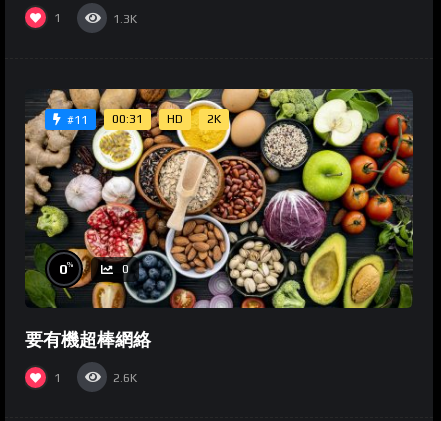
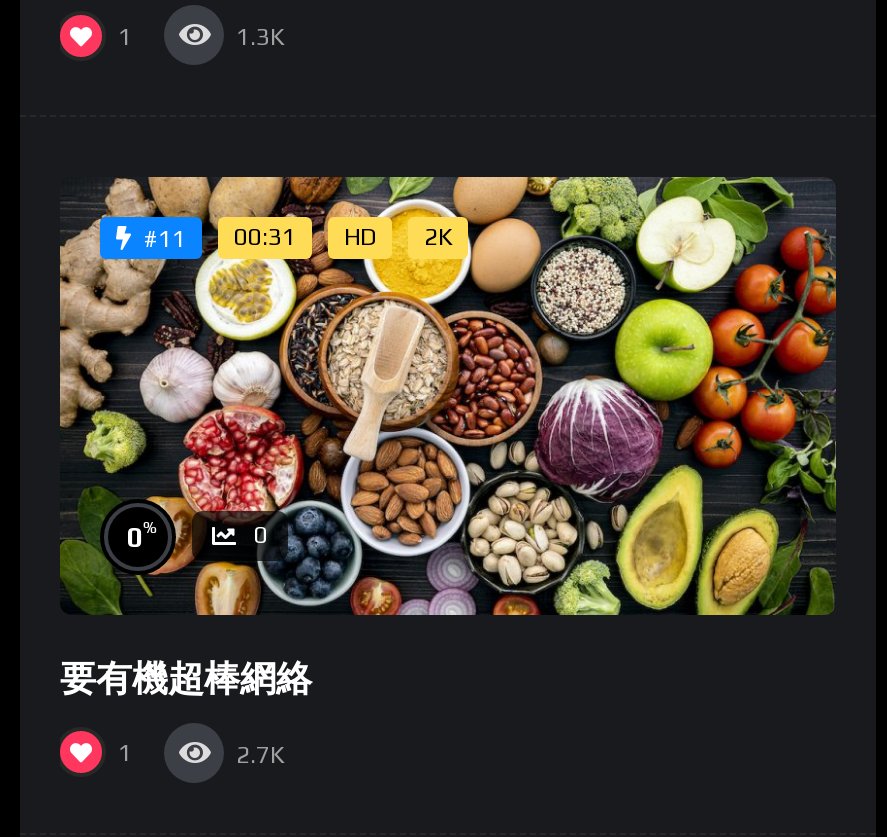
- 2.6K
+ 2.7K
